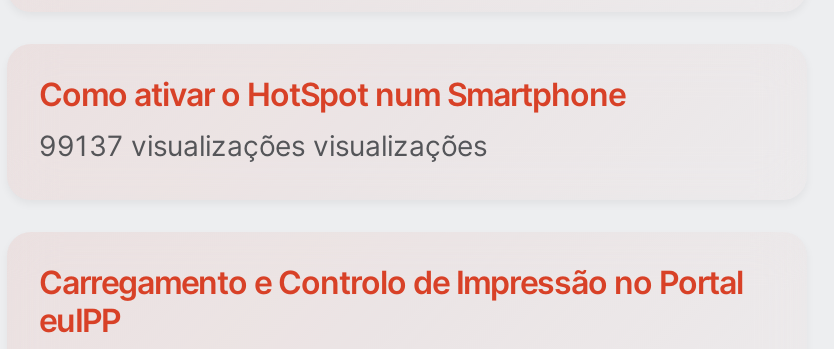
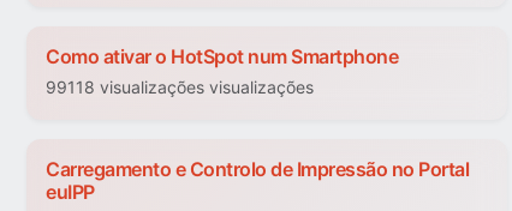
- 99137 visualizações visualizações
+ 99118 visualizações visualizações
